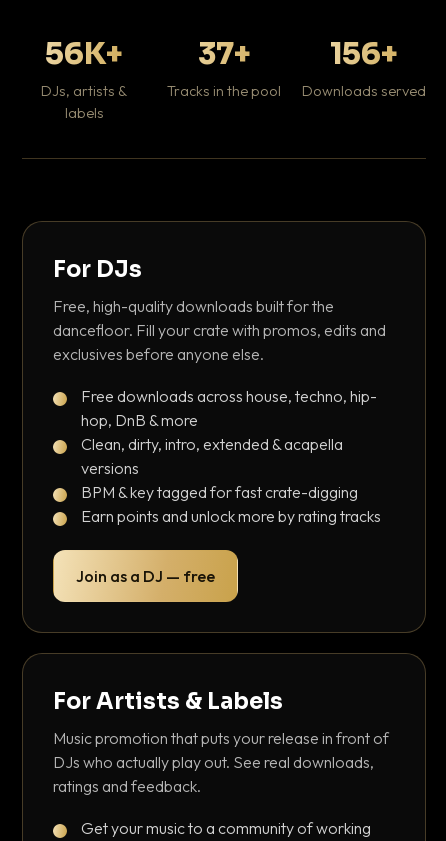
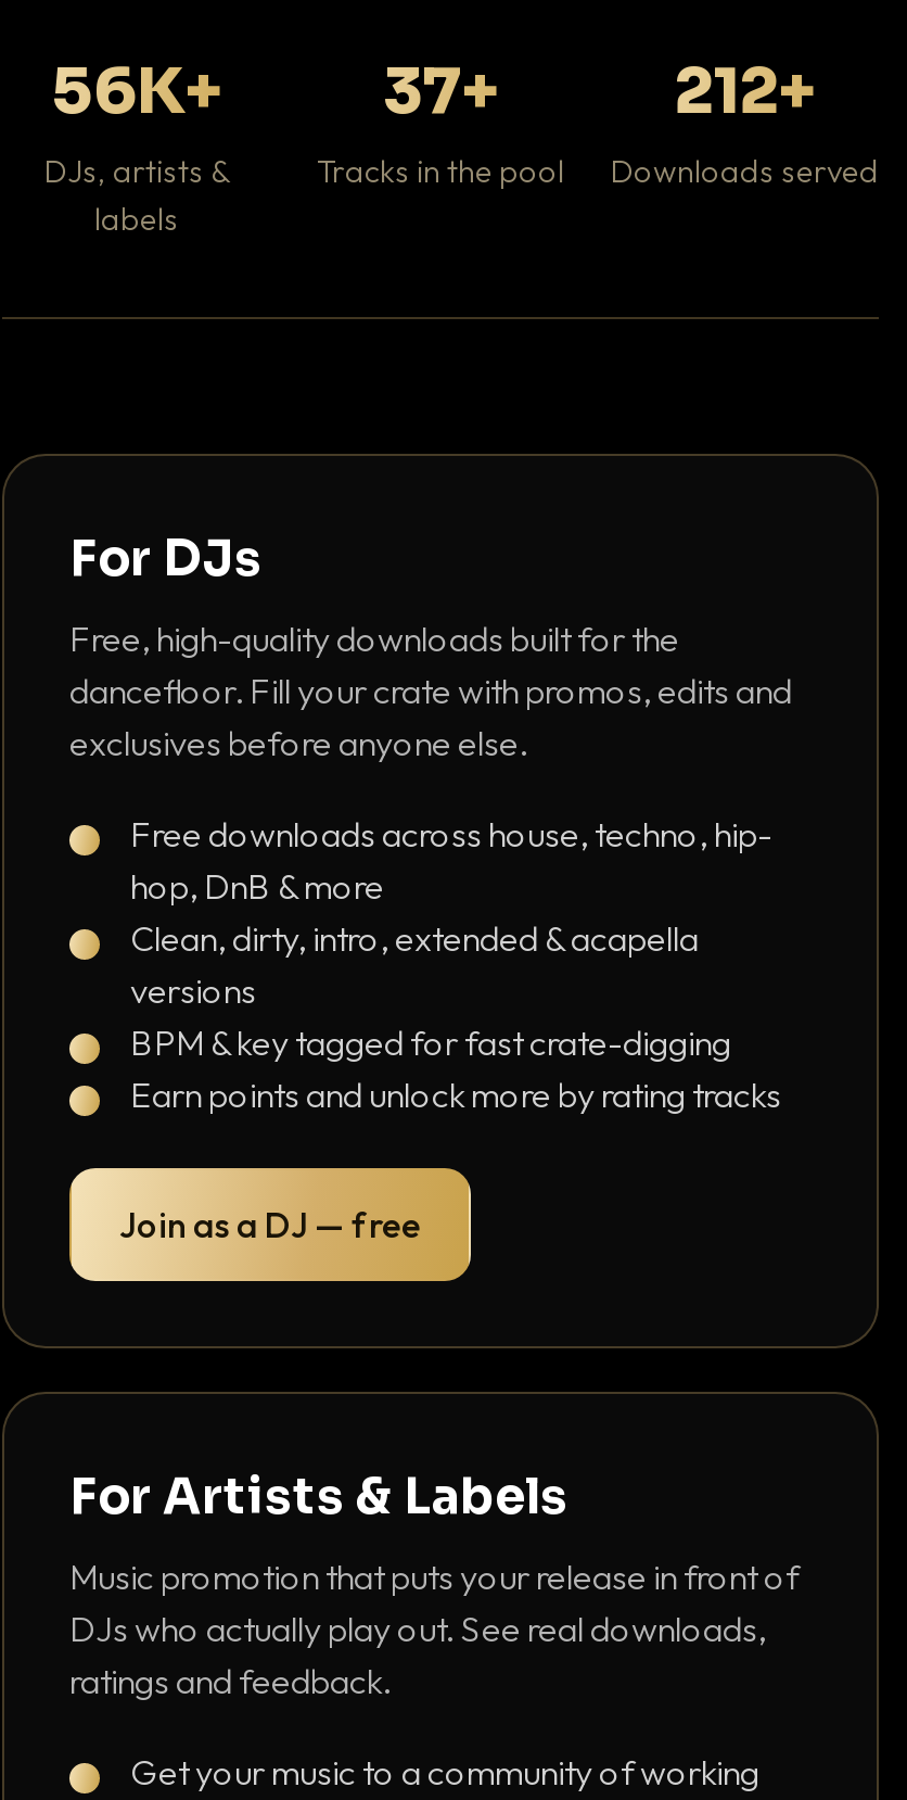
- 156+
+ 212+
